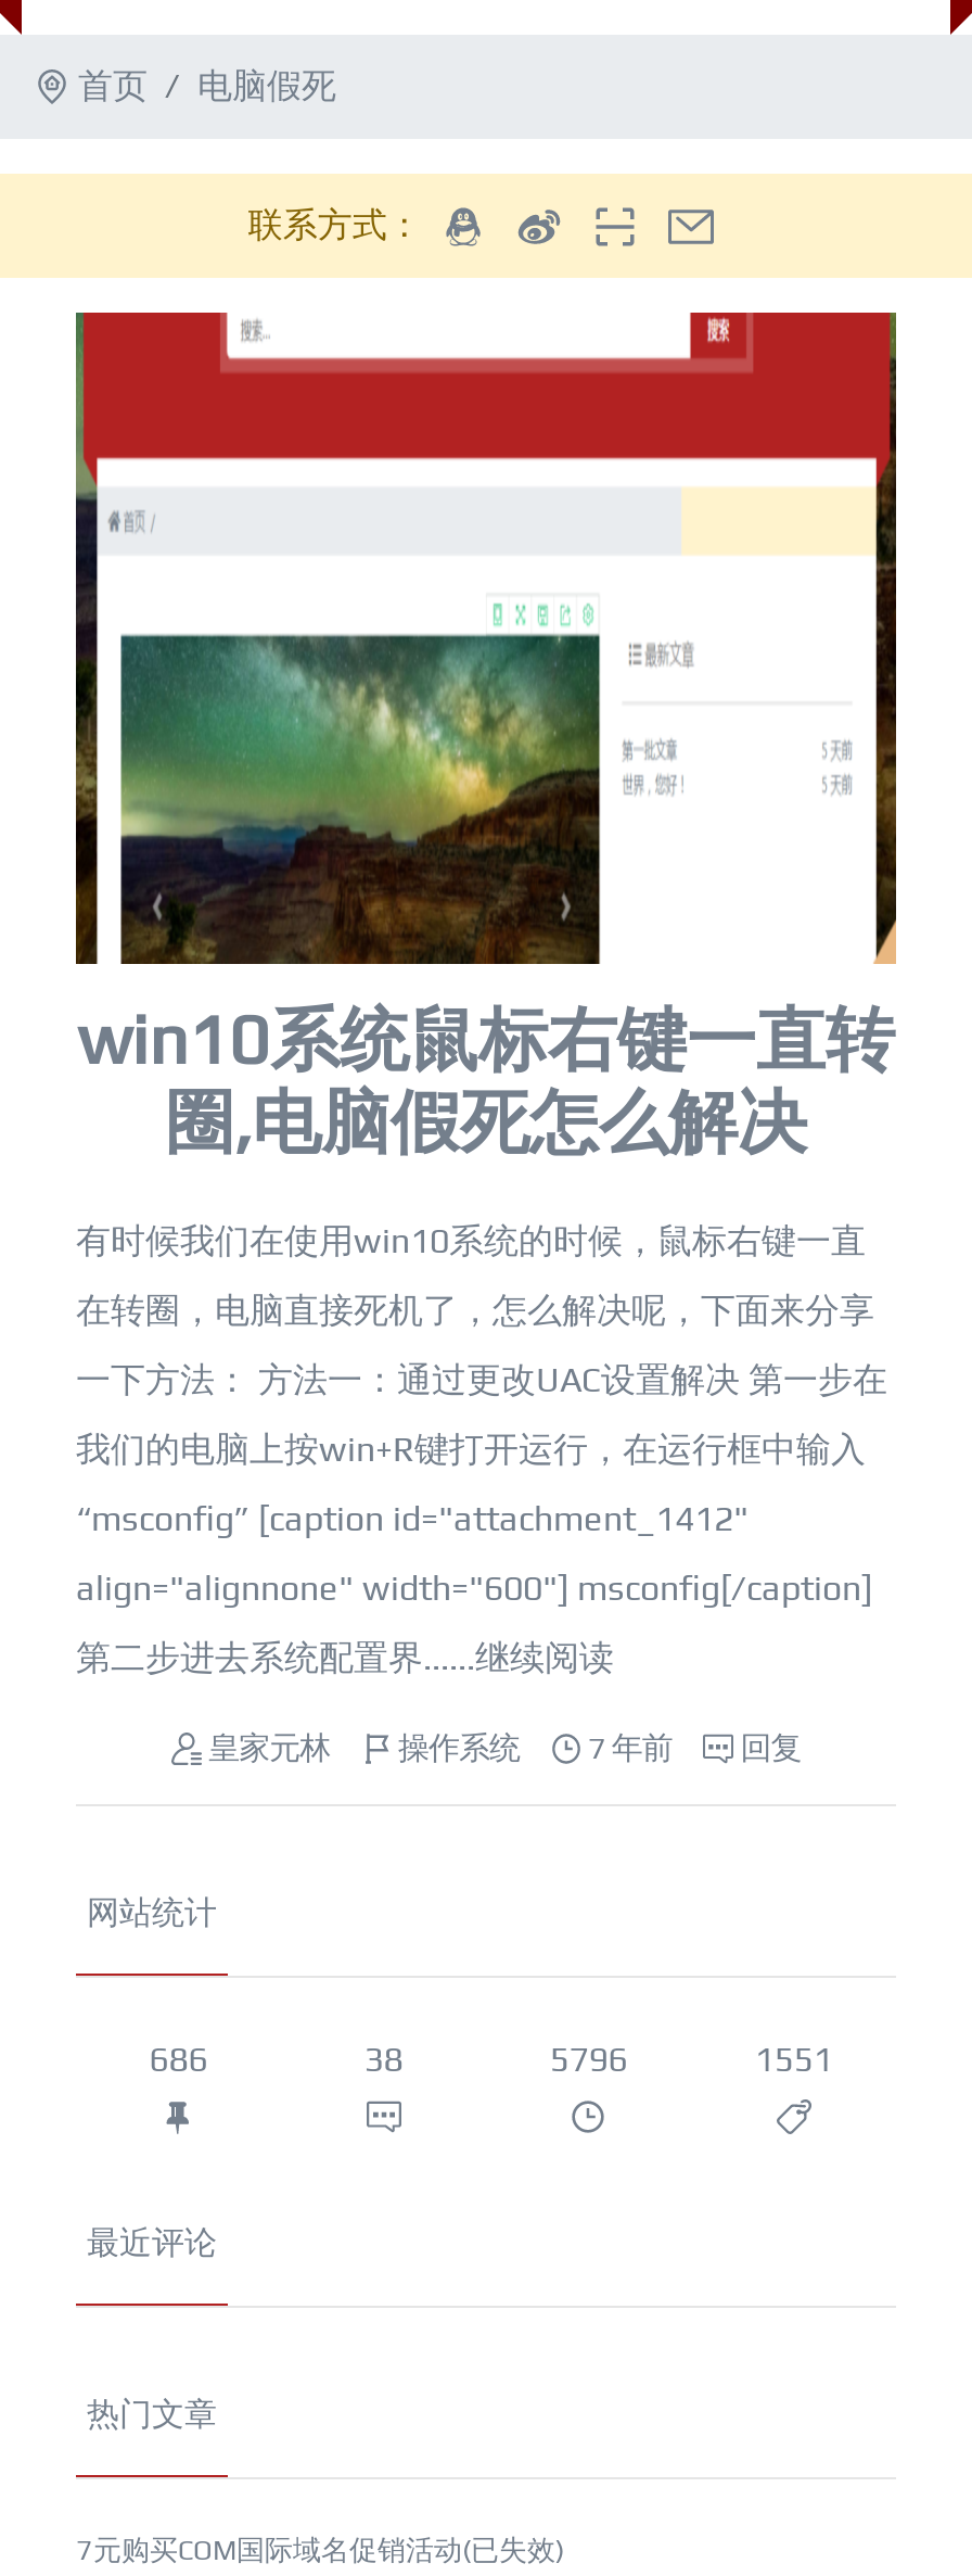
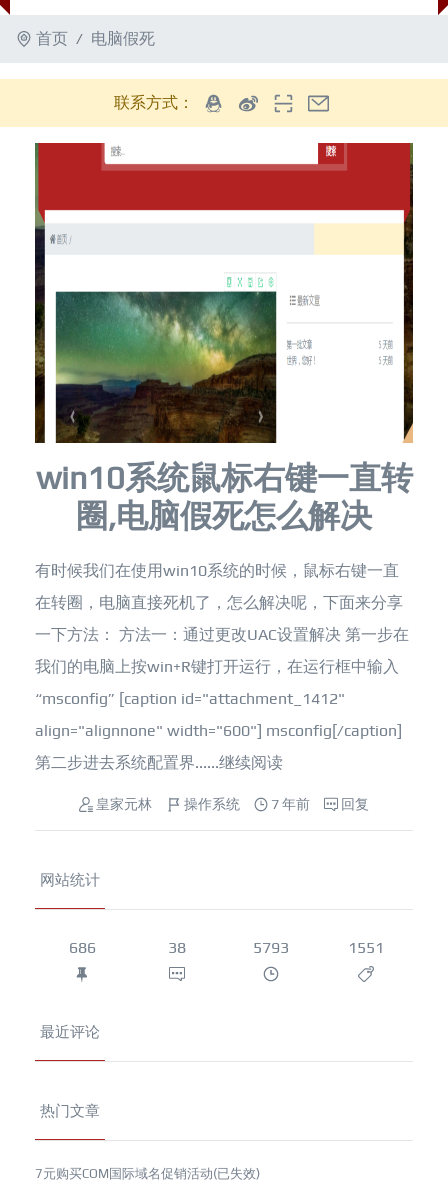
- 5796
+ 5793
